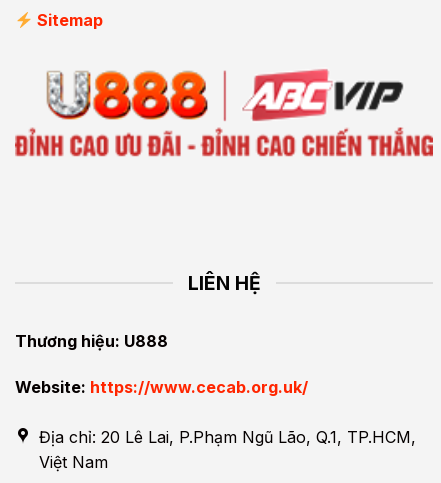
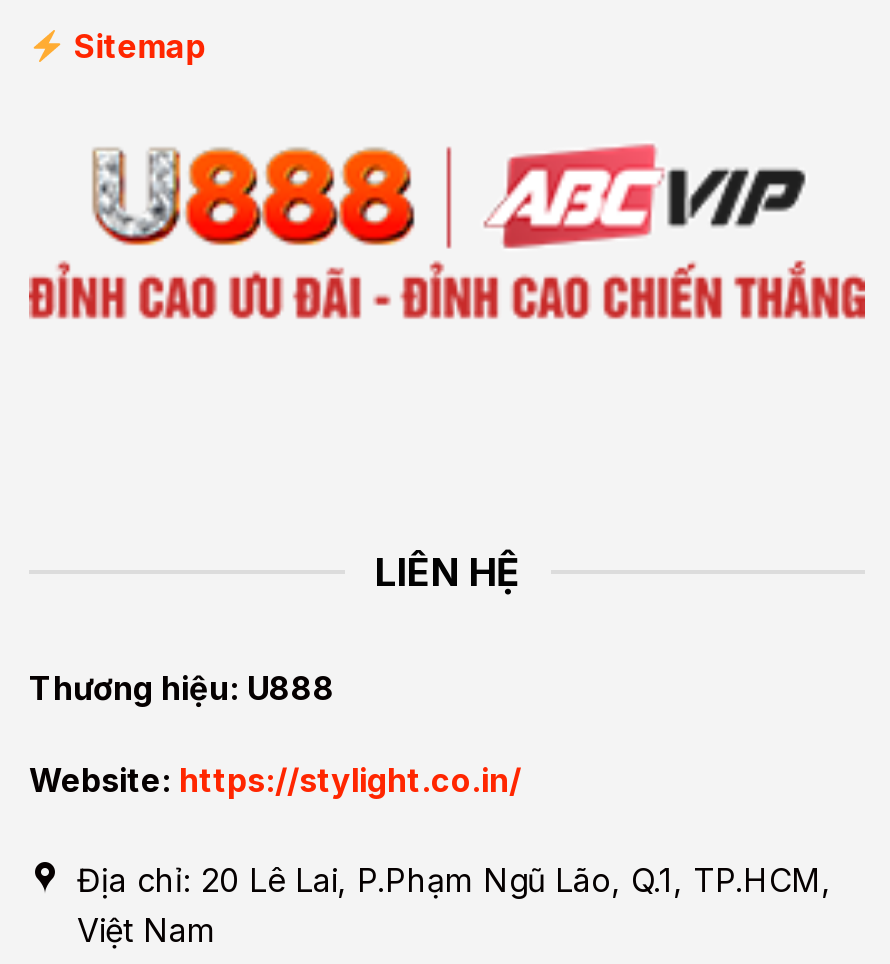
- Website: https://www.cecab.org.uk/
+ Website: https://stylight.co.in/
